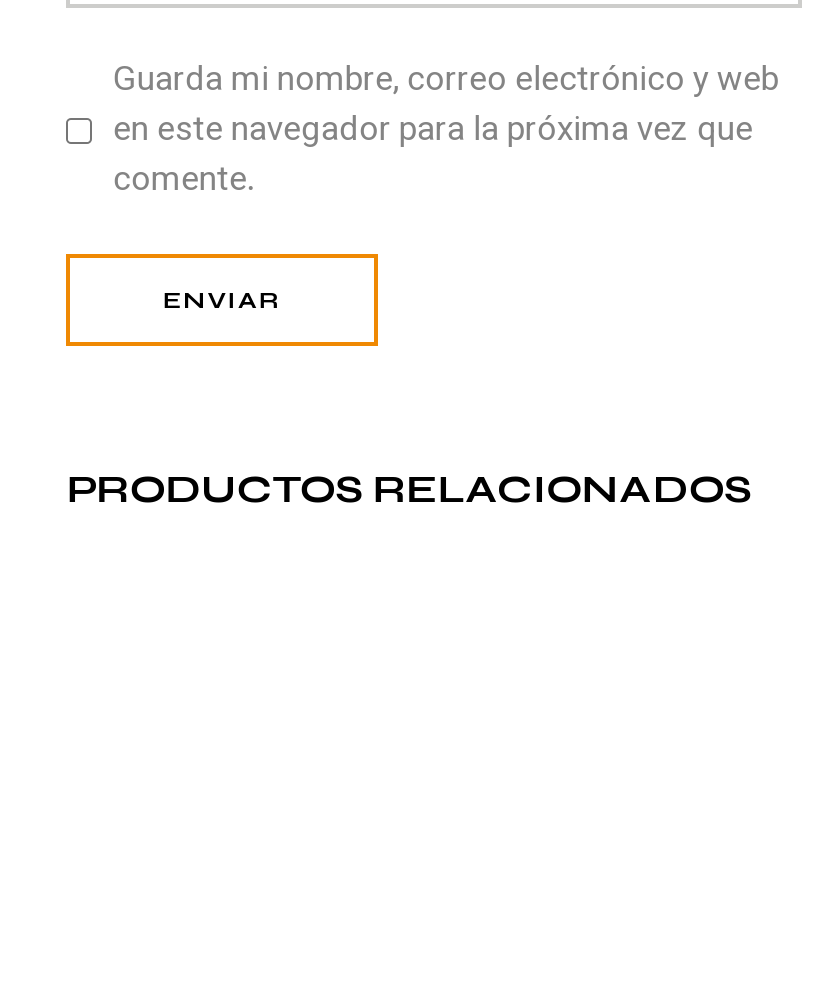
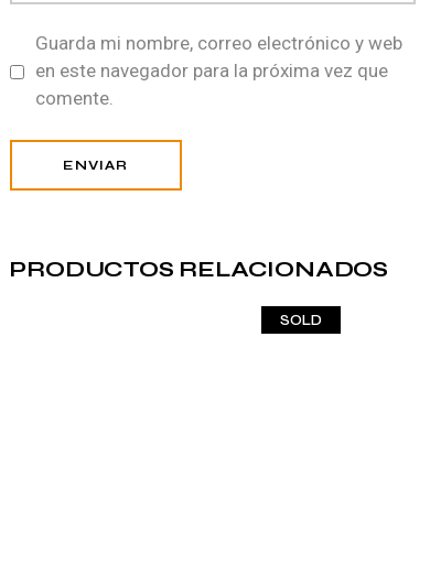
+ SOLD
